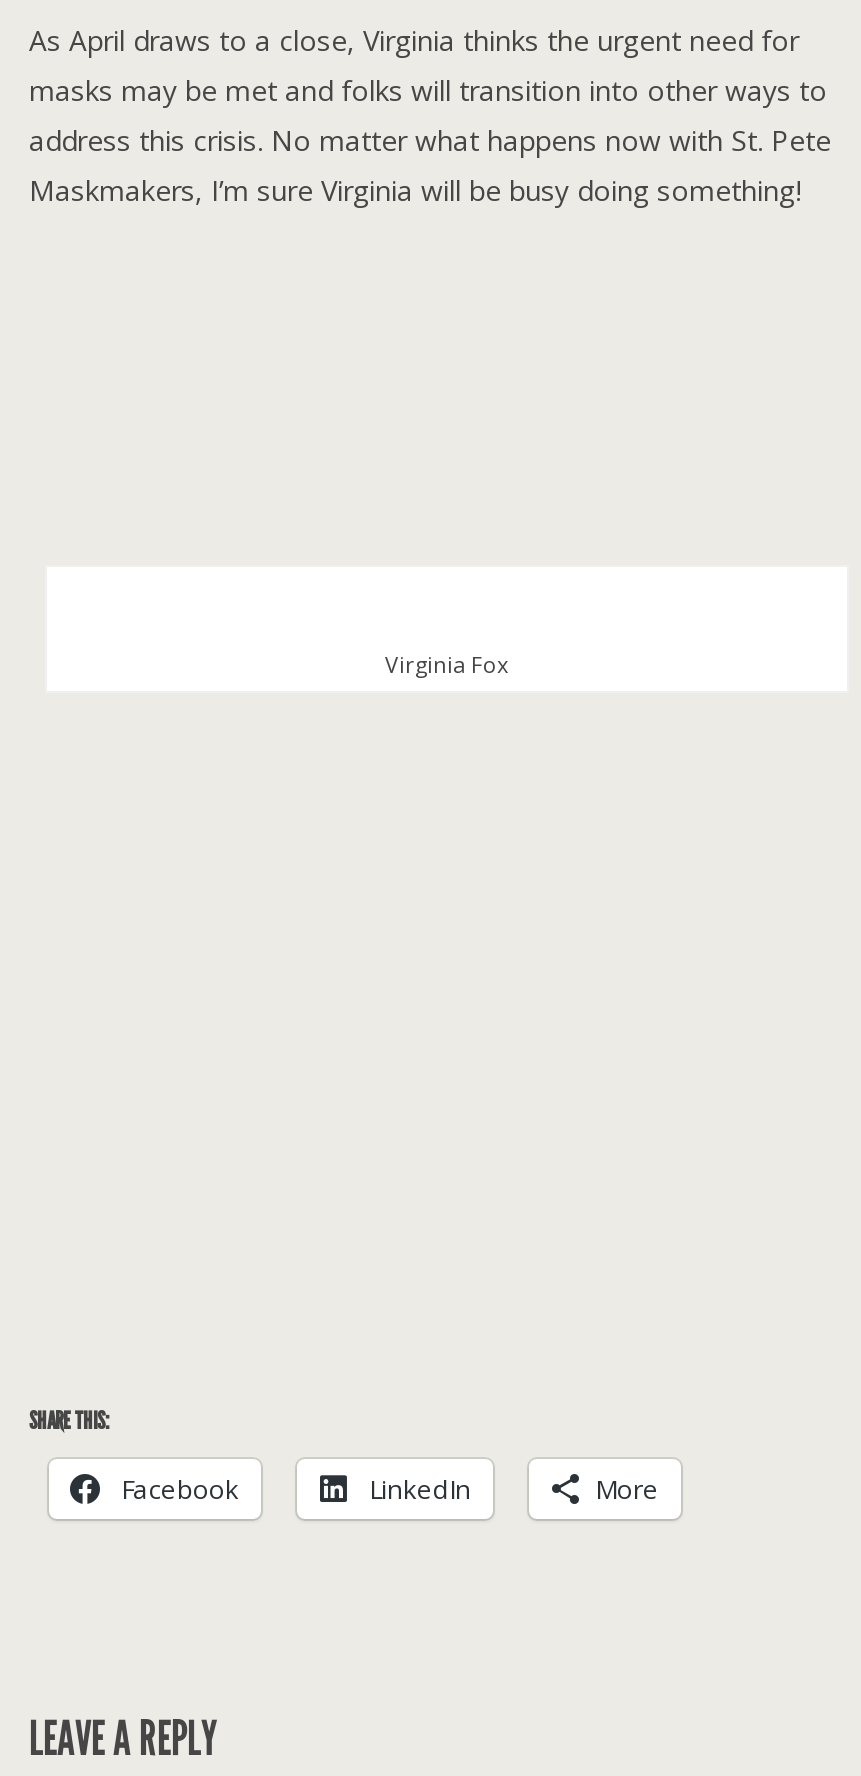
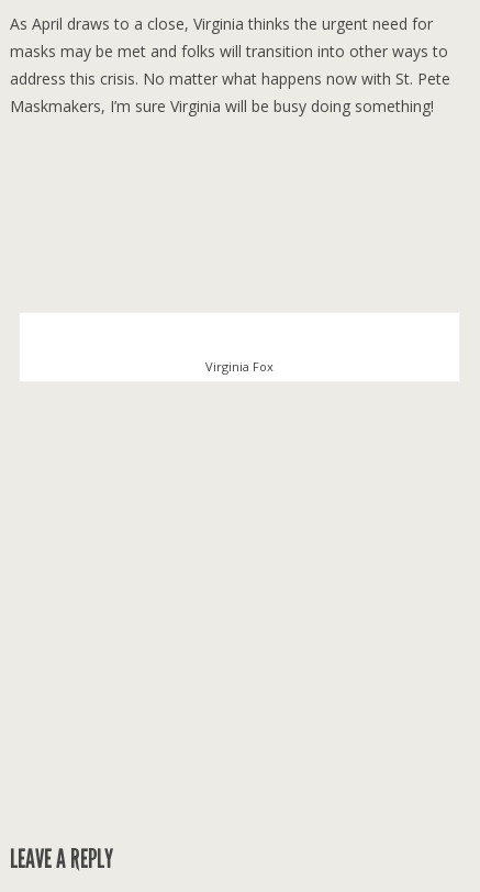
- SHARE THIS:
- Facebook
- LinkedIn
- More
